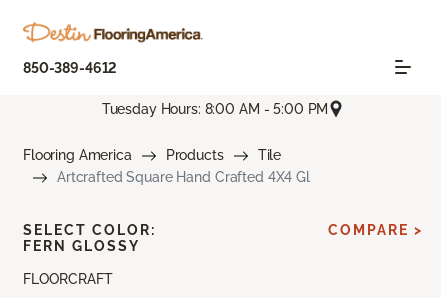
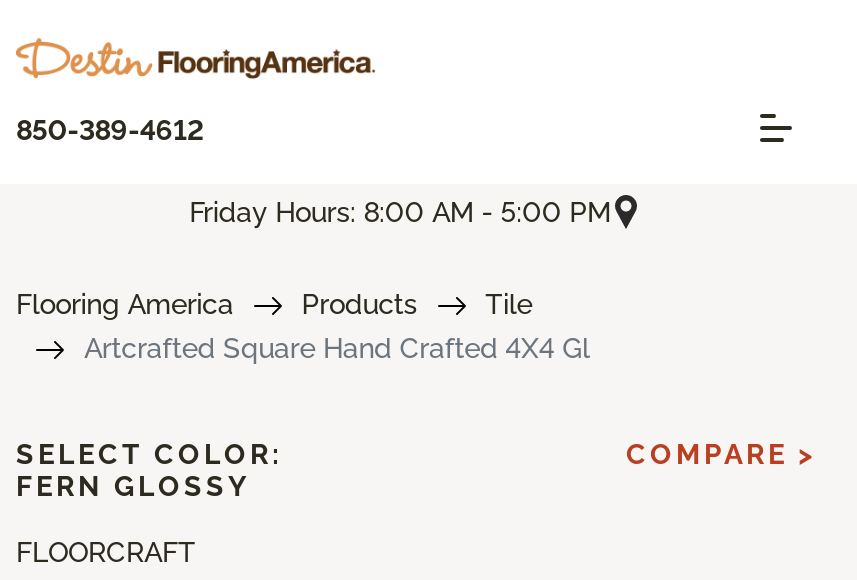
- Tuesday Hours: 8:00 AM - 5:00 PM
+ Friday Hours: 8:00 AM - 5:00 PM
